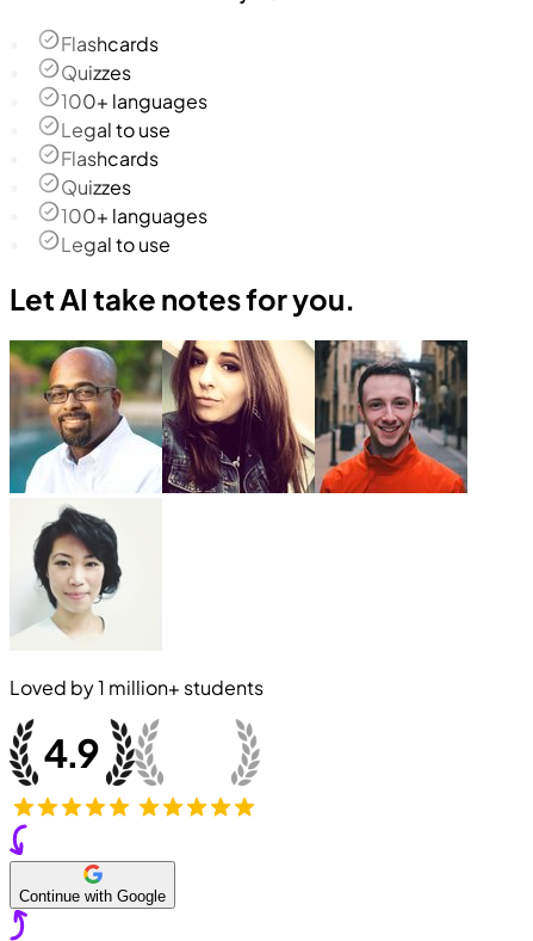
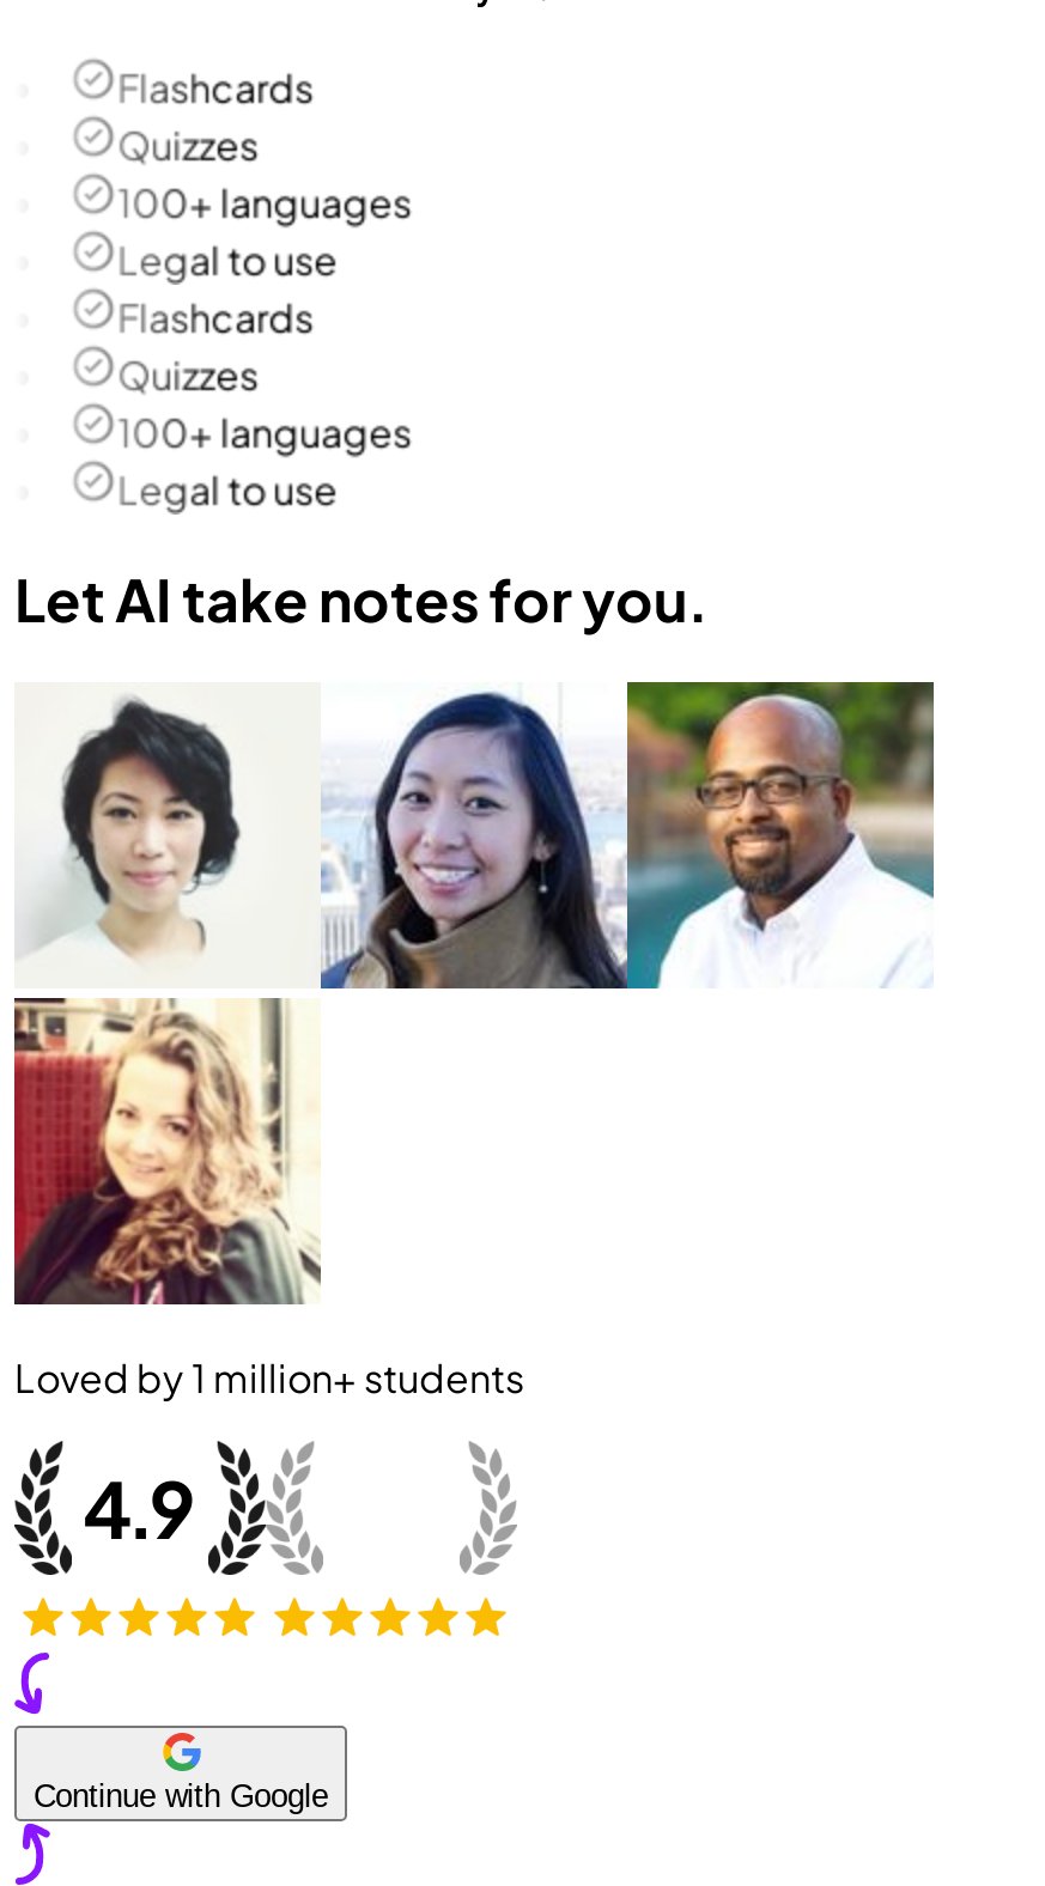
- [image]
+ [image]
